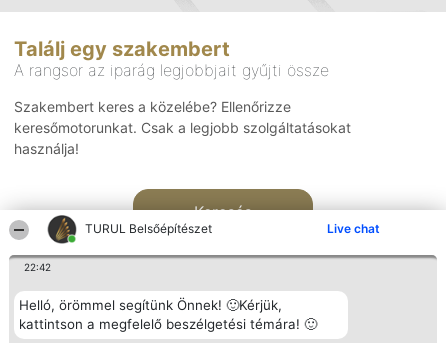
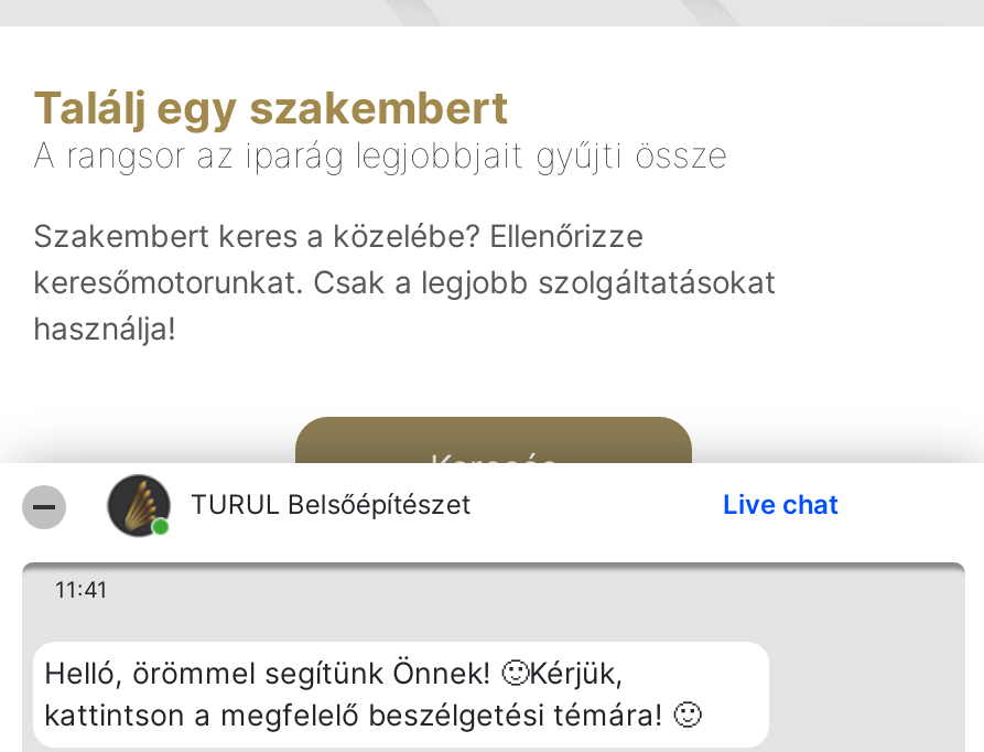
- 22:42
+ 11:41
